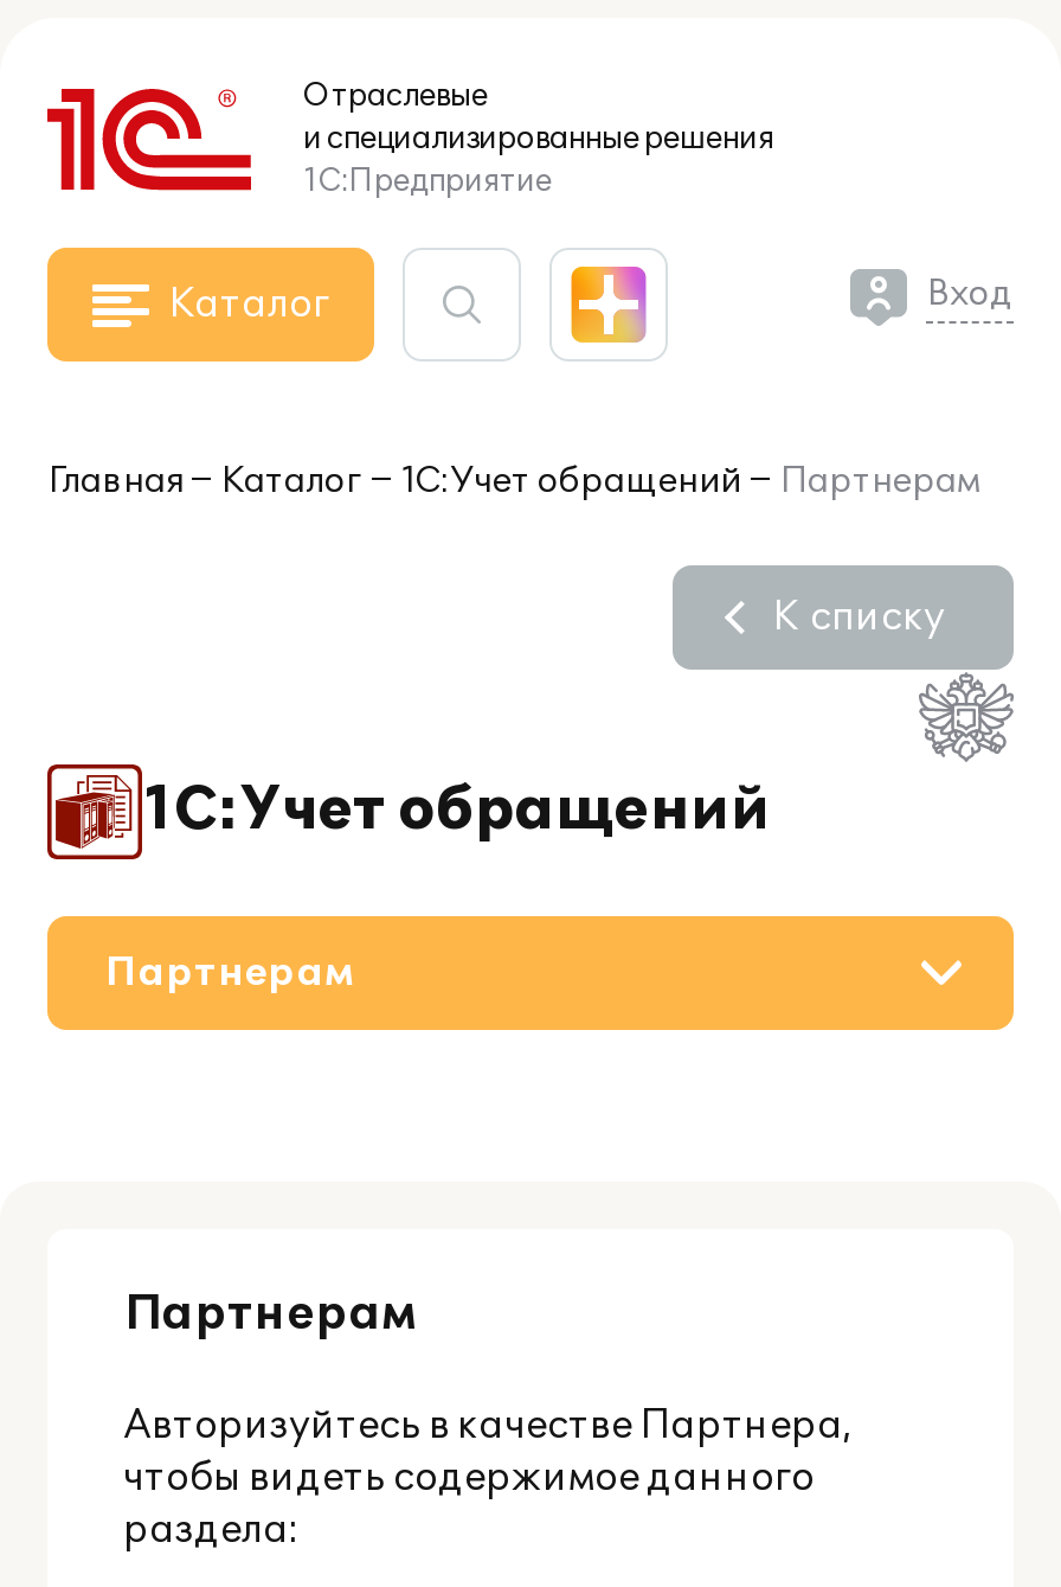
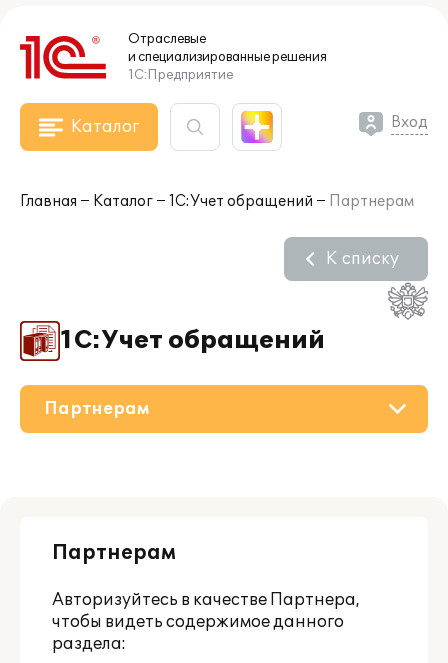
- [image]
+ [image]
